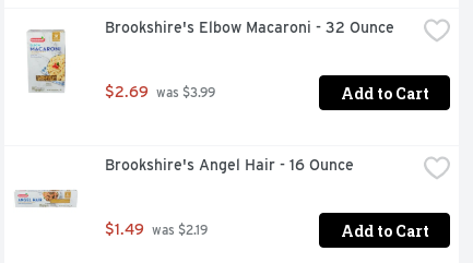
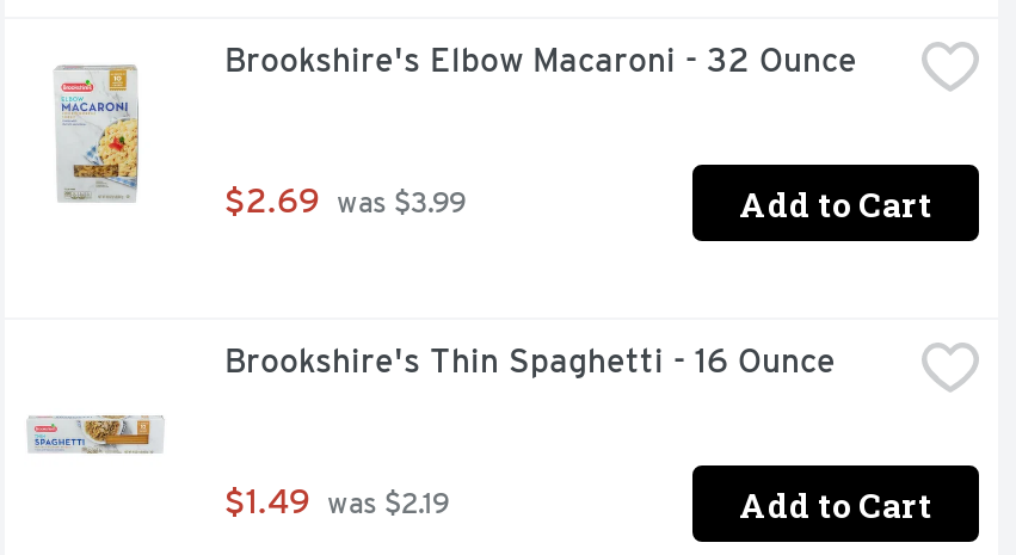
- Brookshire's Angel Hair - 16 Ounce
+ Brookshire's Thin Spaghetti - 16 Ounce
